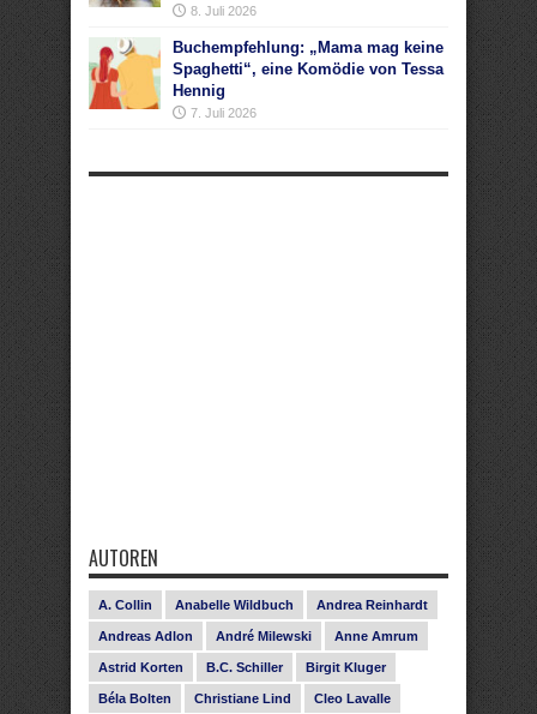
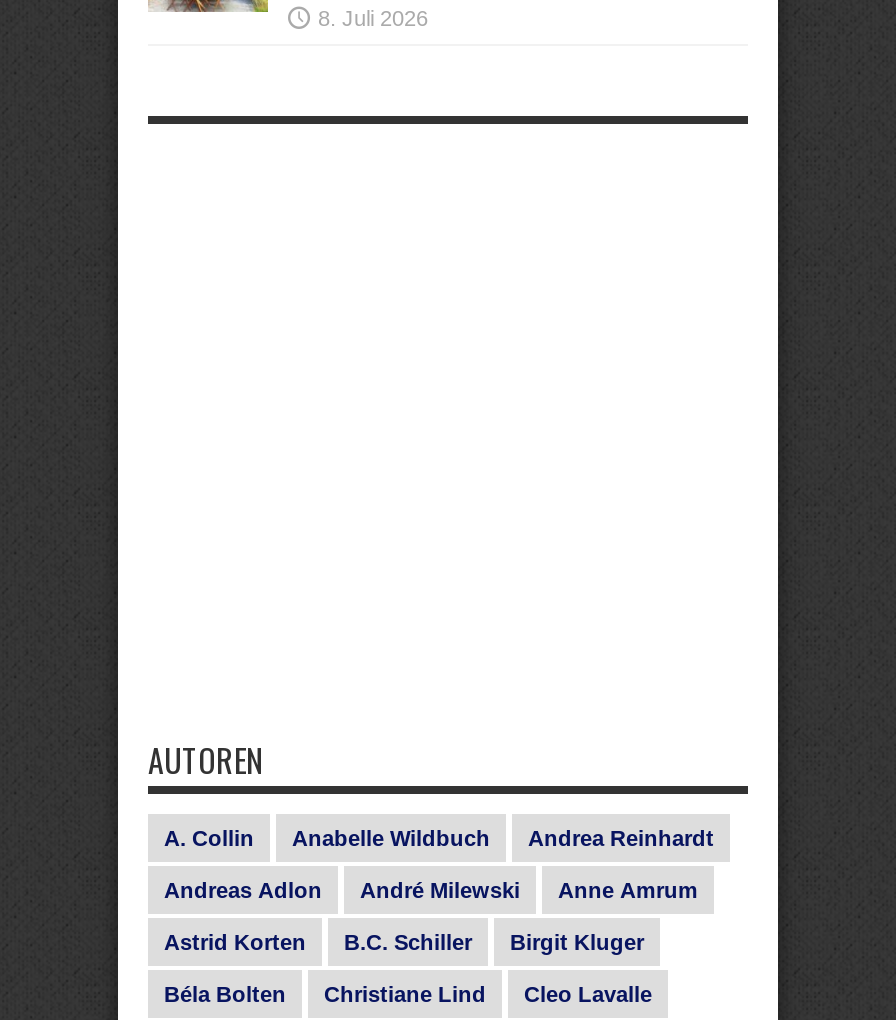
- [image]
- Buchempfehlung: „Mama mag keine
- Spaghetti“, eine Komödie von Tessa
- Hennig
- 7. Juli 2026
